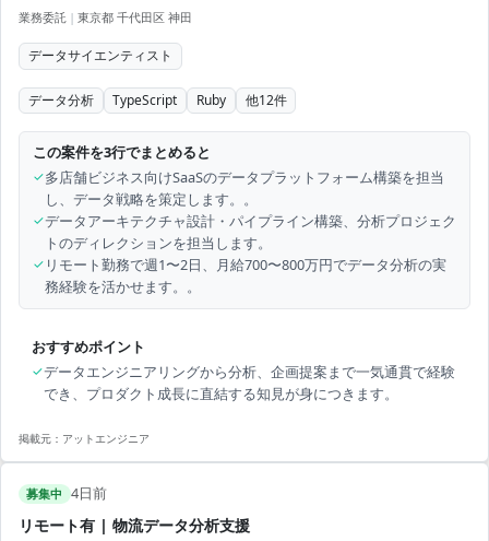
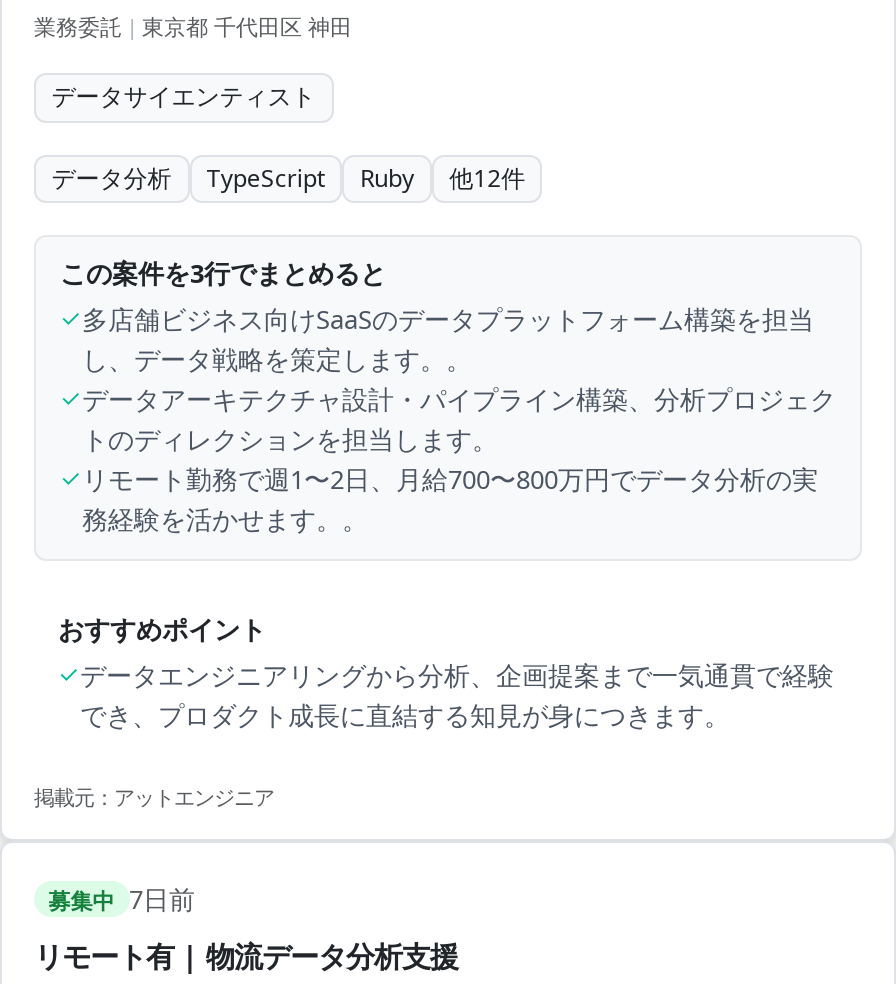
- 募集中 4日前
+ 募集中 7日前
